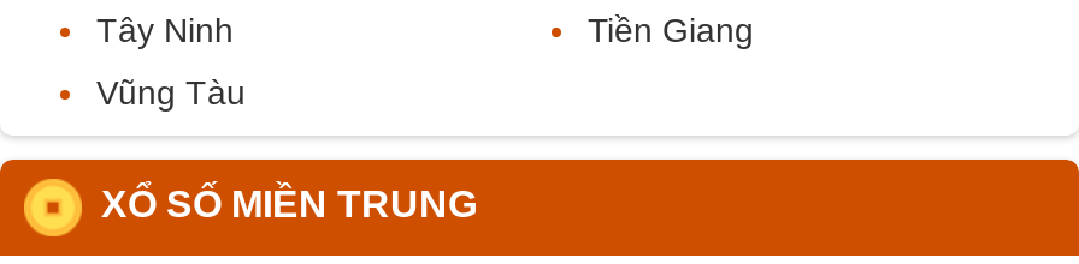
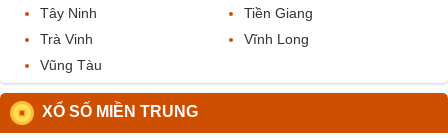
+ Trà Vinh
+ Vĩnh Long
